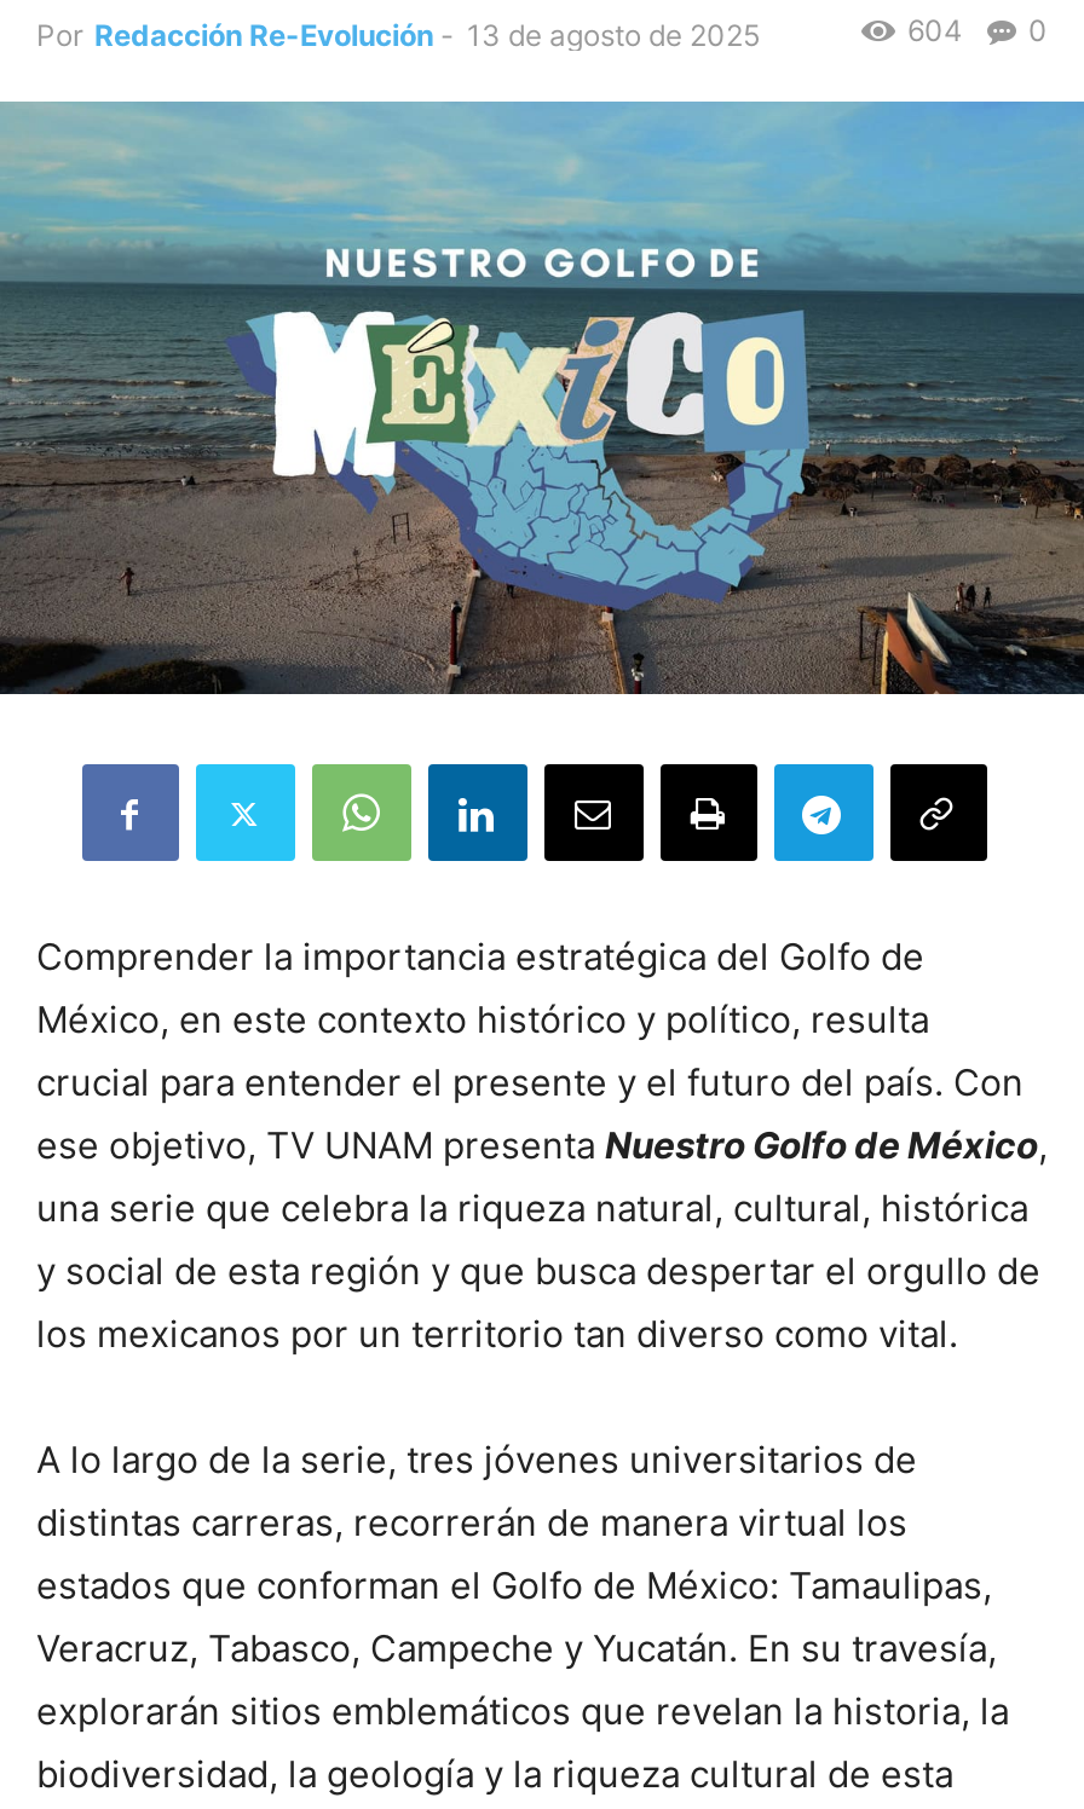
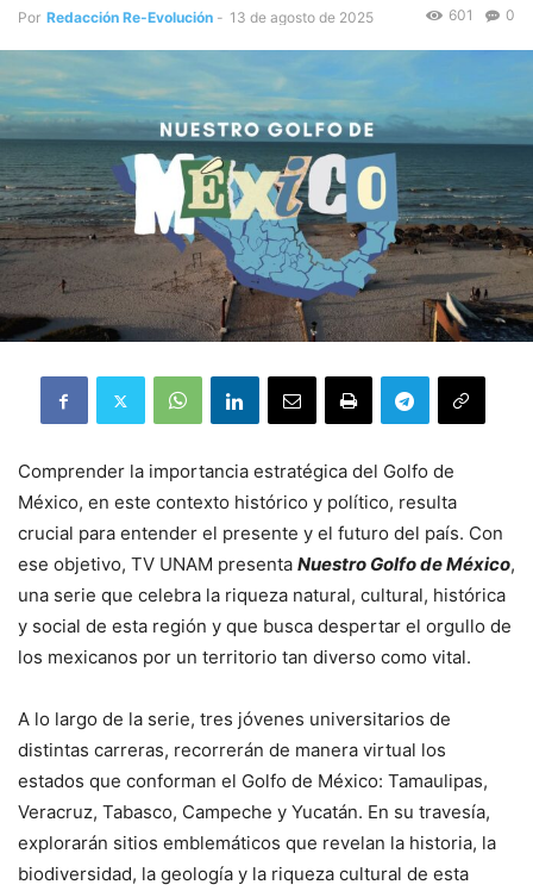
- 604 0
+ 601 0
